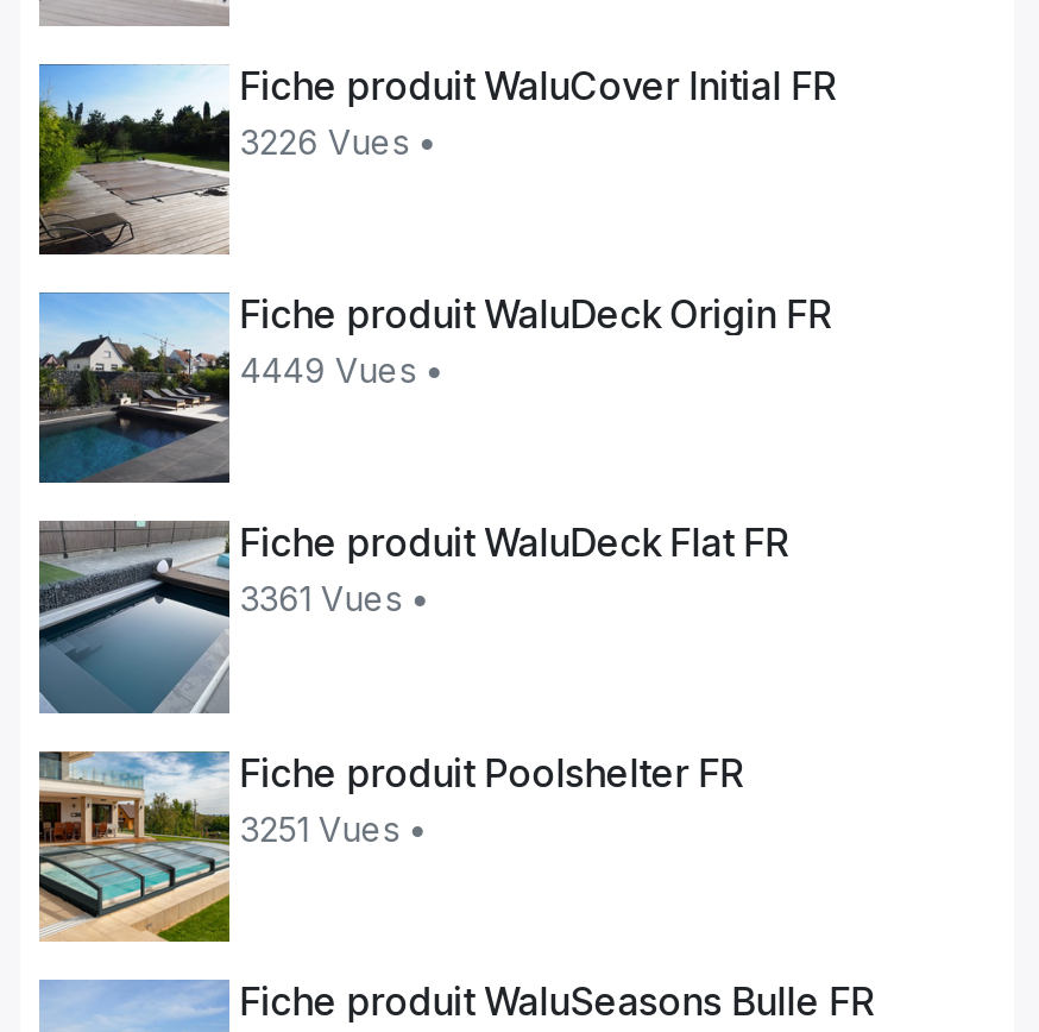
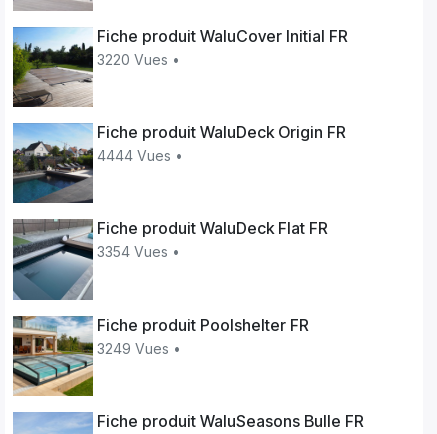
- 3226 Vues •
+ 3220 Vues •

- 4449 Vues •
+ 4444 Vues •

- 3361 Vues •
+ 3354 Vues •

- 3251 Vues •
+ 3249 Vues •
